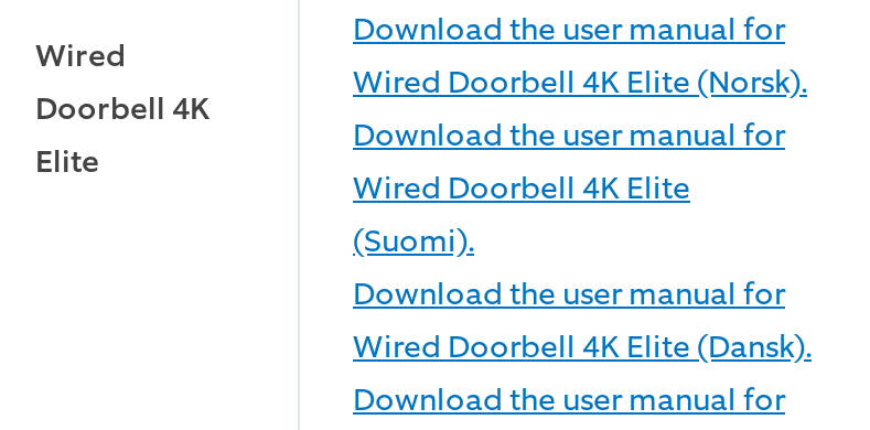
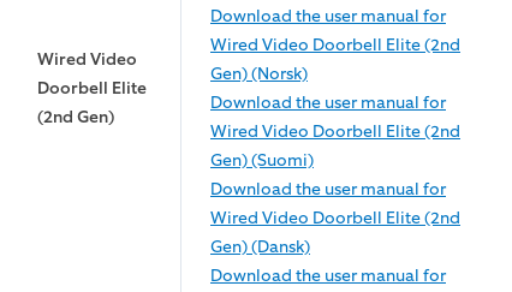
- Wired
- Doorbell 4K
- Elite
+ Wired Video
+ Doorbell Elite
+ (2nd Gen)

- Wired Doorbell 4K Elite (Norsk).
+ Wired Video Doorbell Elite (2nd
+ Gen) (Norsk)

- Wired Doorbell 4K Elite
- (Suomi).
+ Wired Video Doorbell Elite (2nd
+ Gen) (Suomi)

- Wired Doorbell 4K Elite (Dansk).
+ Wired Video Doorbell Elite (2nd
+ Gen) (Dansk)
